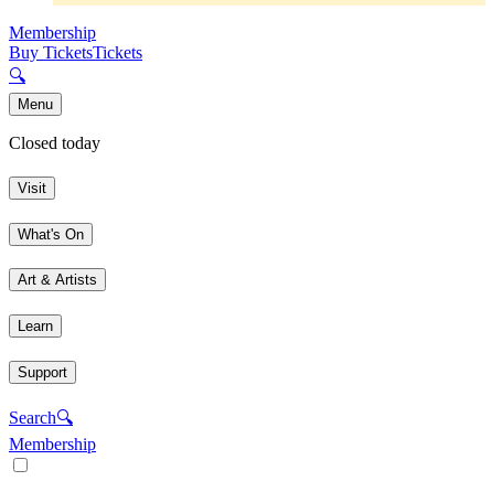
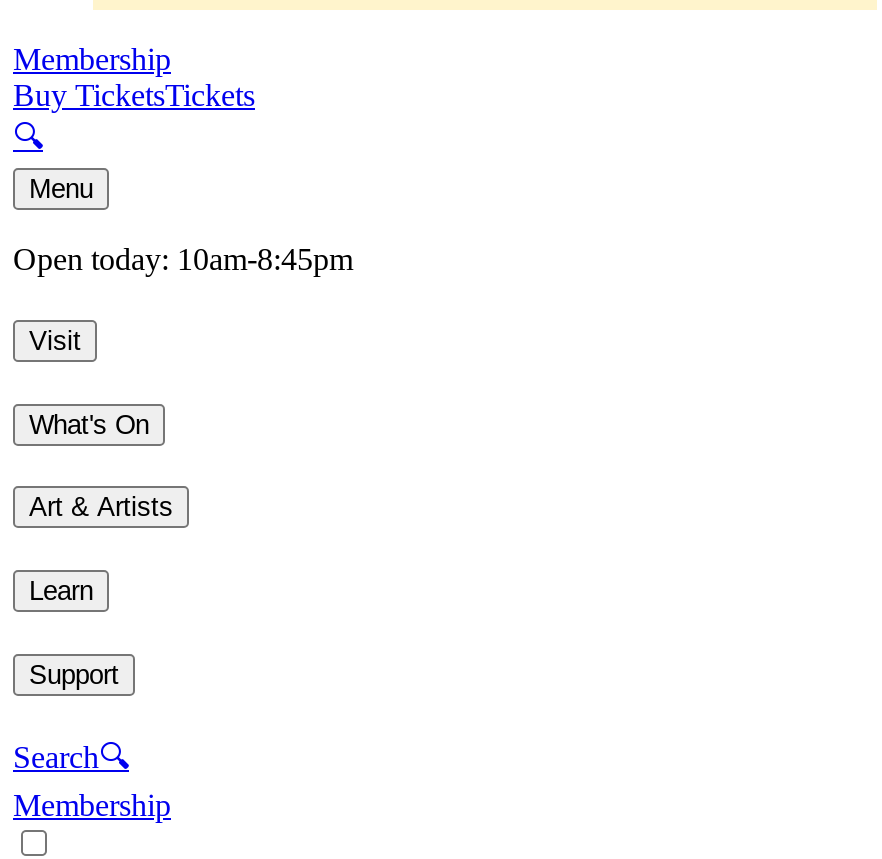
- Closed today
+ Open today: 10am-8:45pm
